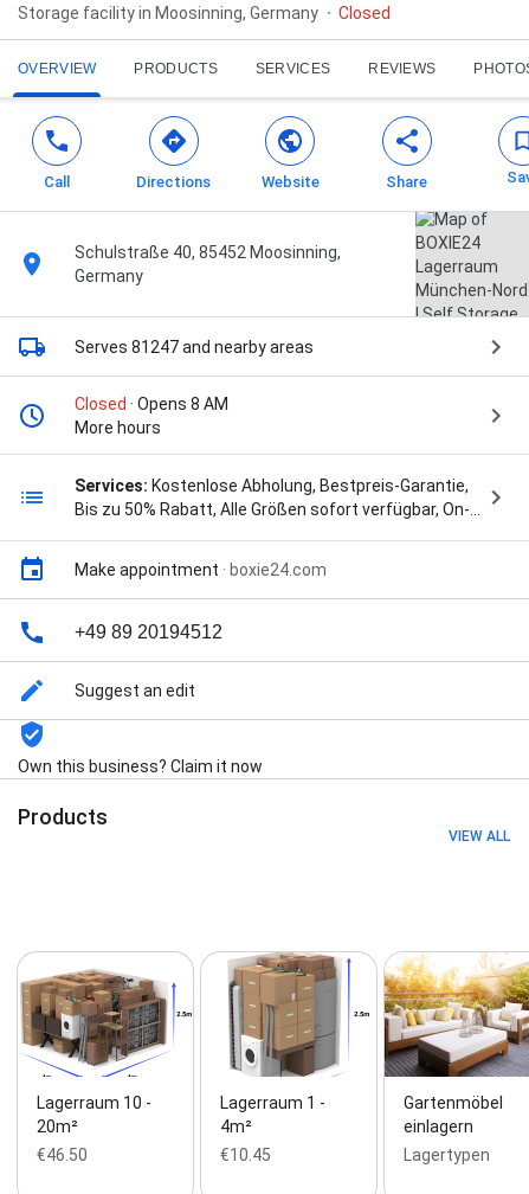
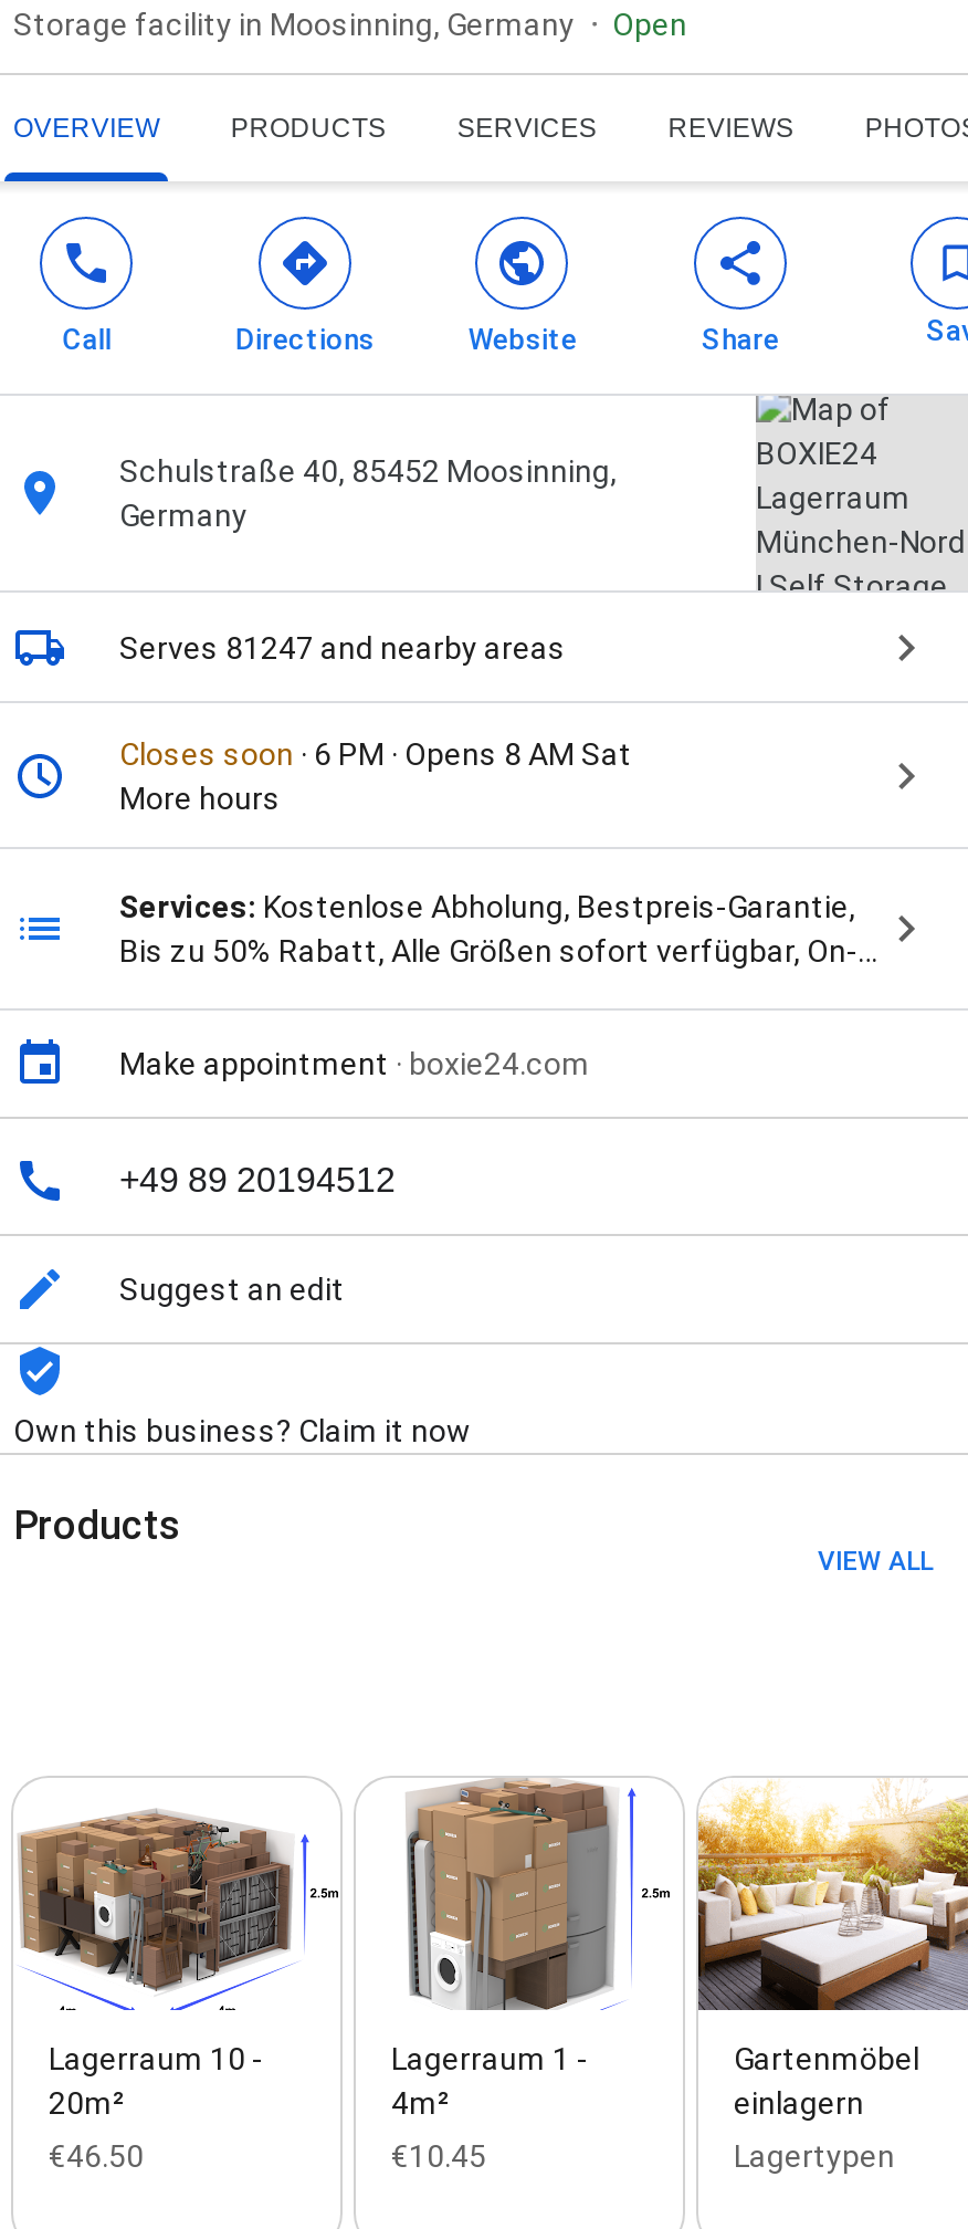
- Closed
+ Open

- Closed · Opens 8 AM
+ Closes soon · 6 PM · Opens 8 AM Sat
